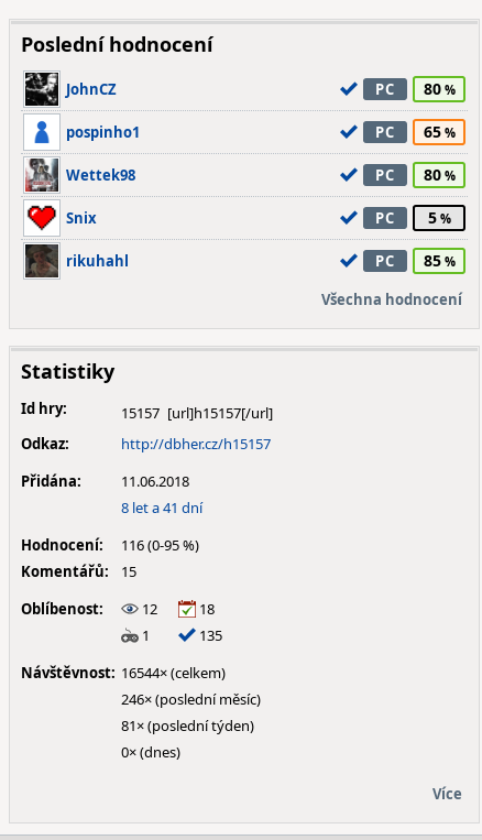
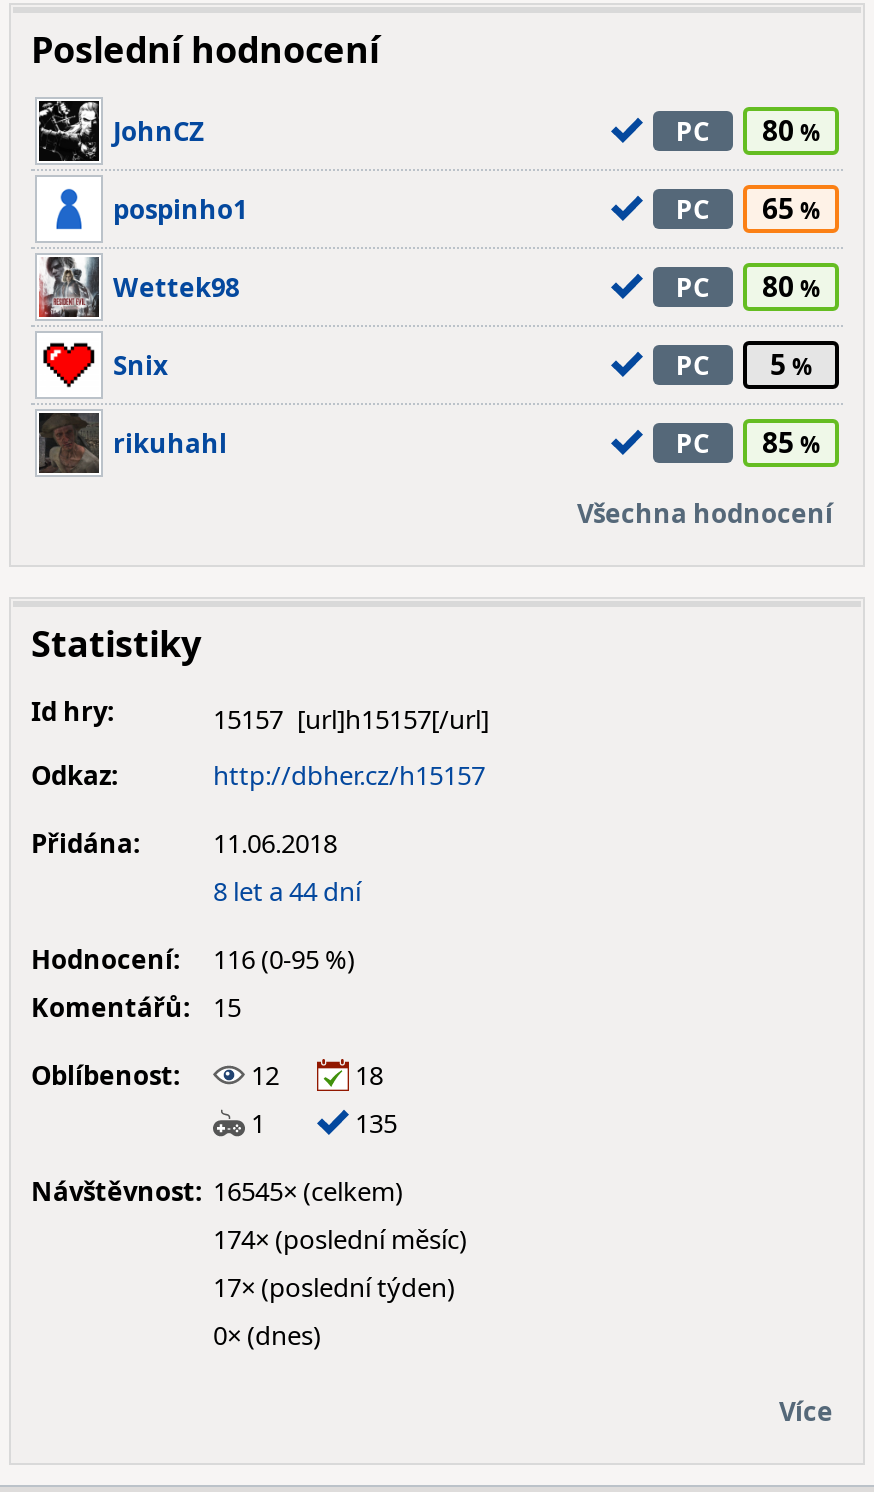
- 8 let a 41 dní
+ 8 let a 44 dní

- Návštěvnost: 16544× (celkem)
+ Návštěvnost: 16545× (celkem)

- 246× (poslední měsíc)
+ 174× (poslední měsíc)

- 81× (poslední týden)
+ 17× (poslední týden)
